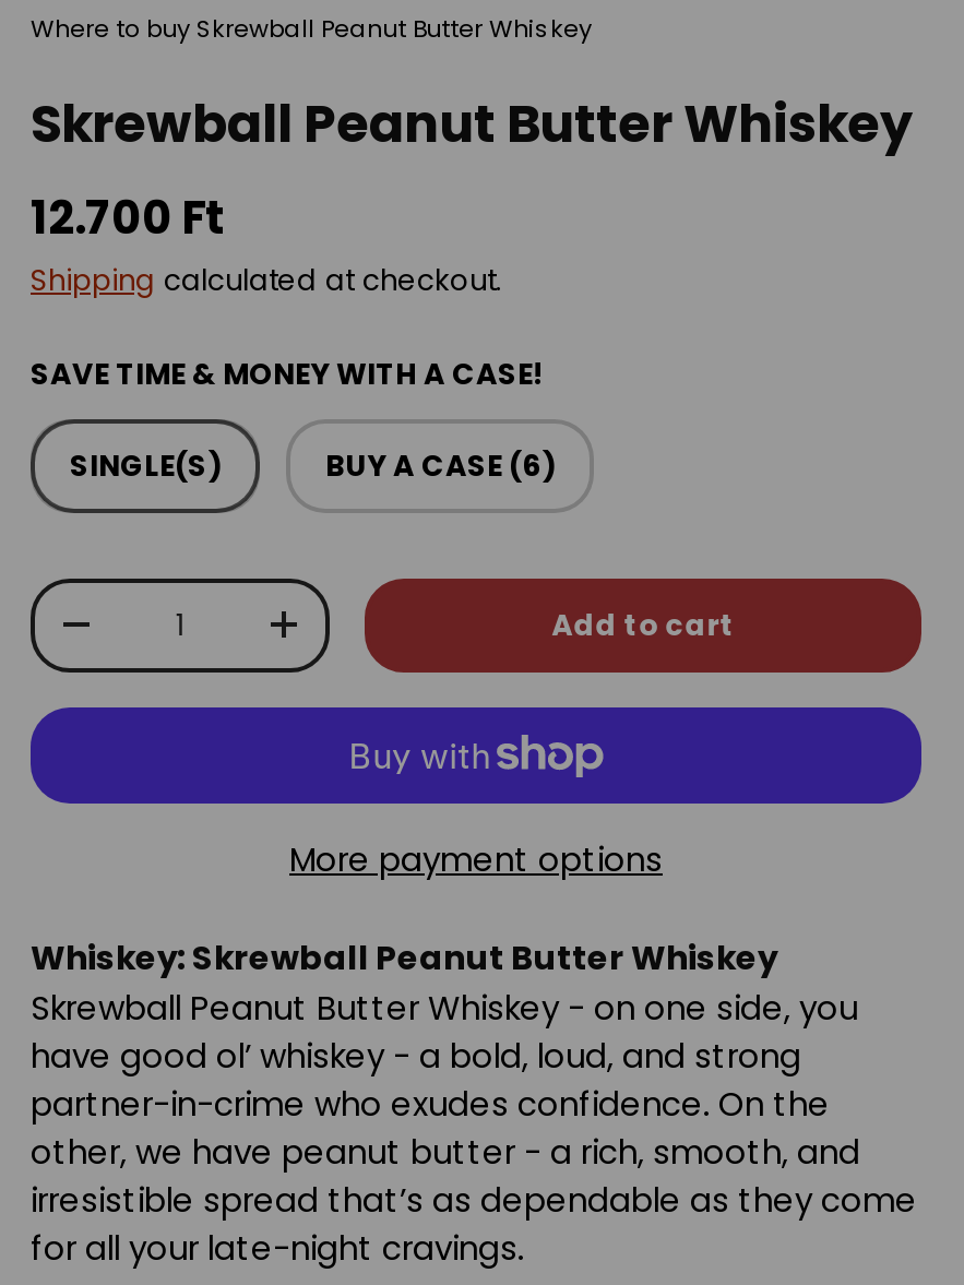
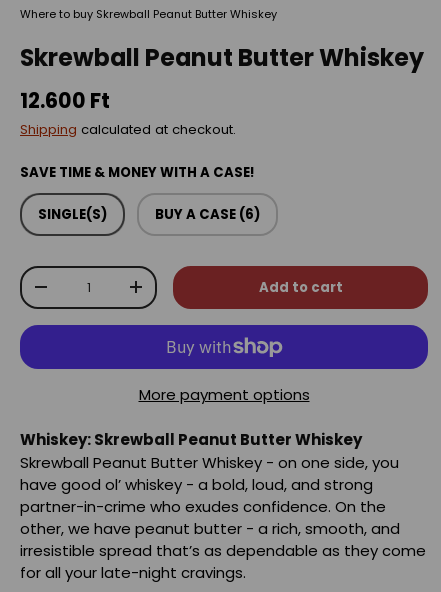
- 12.700 Ft
+ 12.600 Ft
